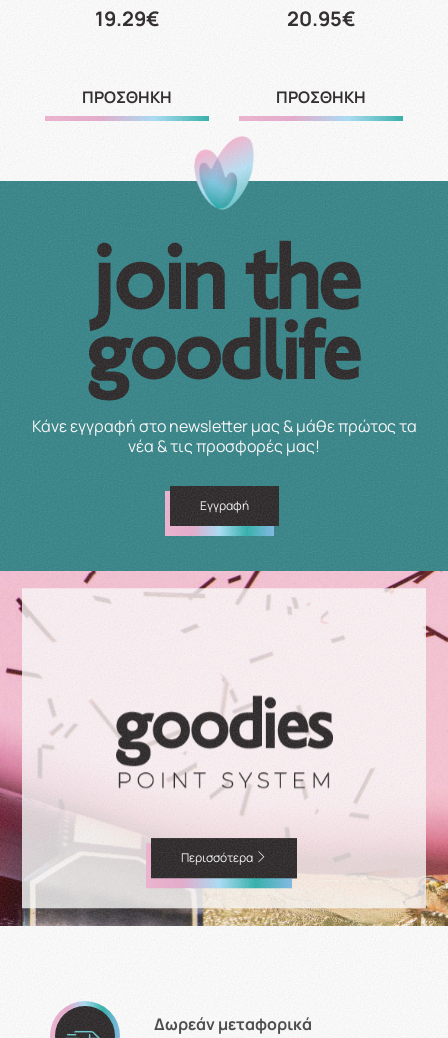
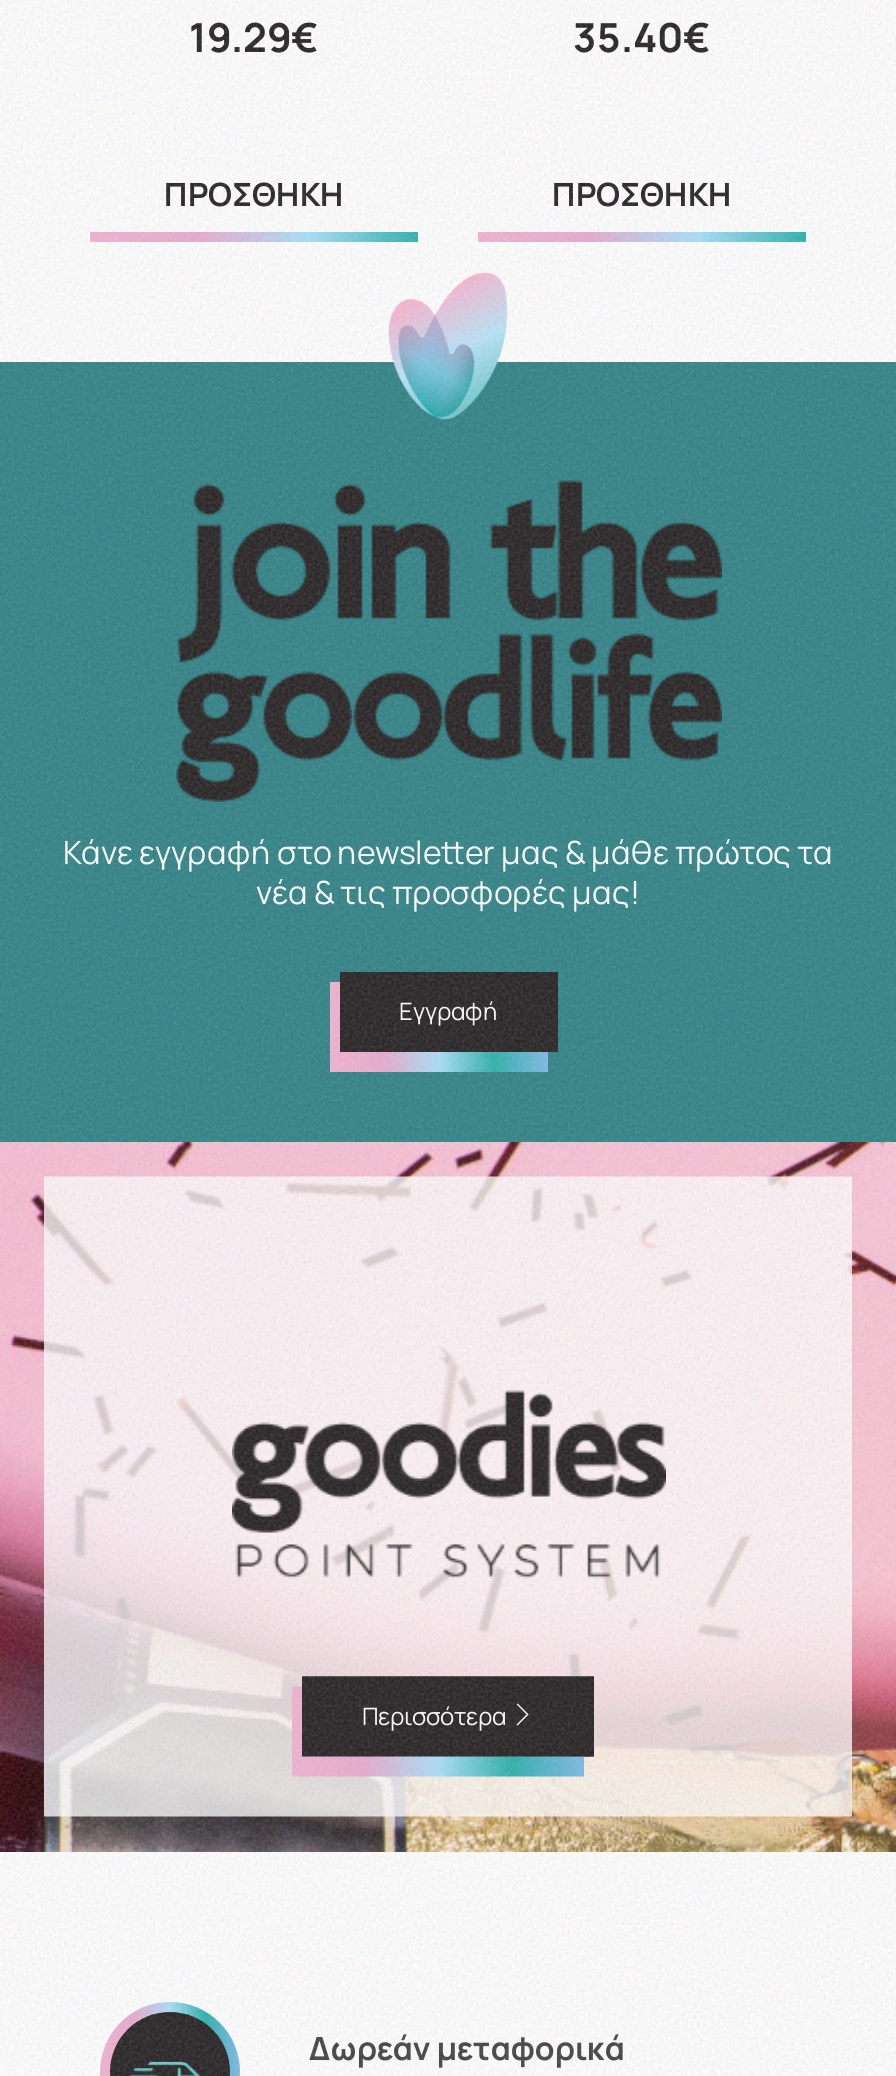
- 20.95€
+ 35.40€
